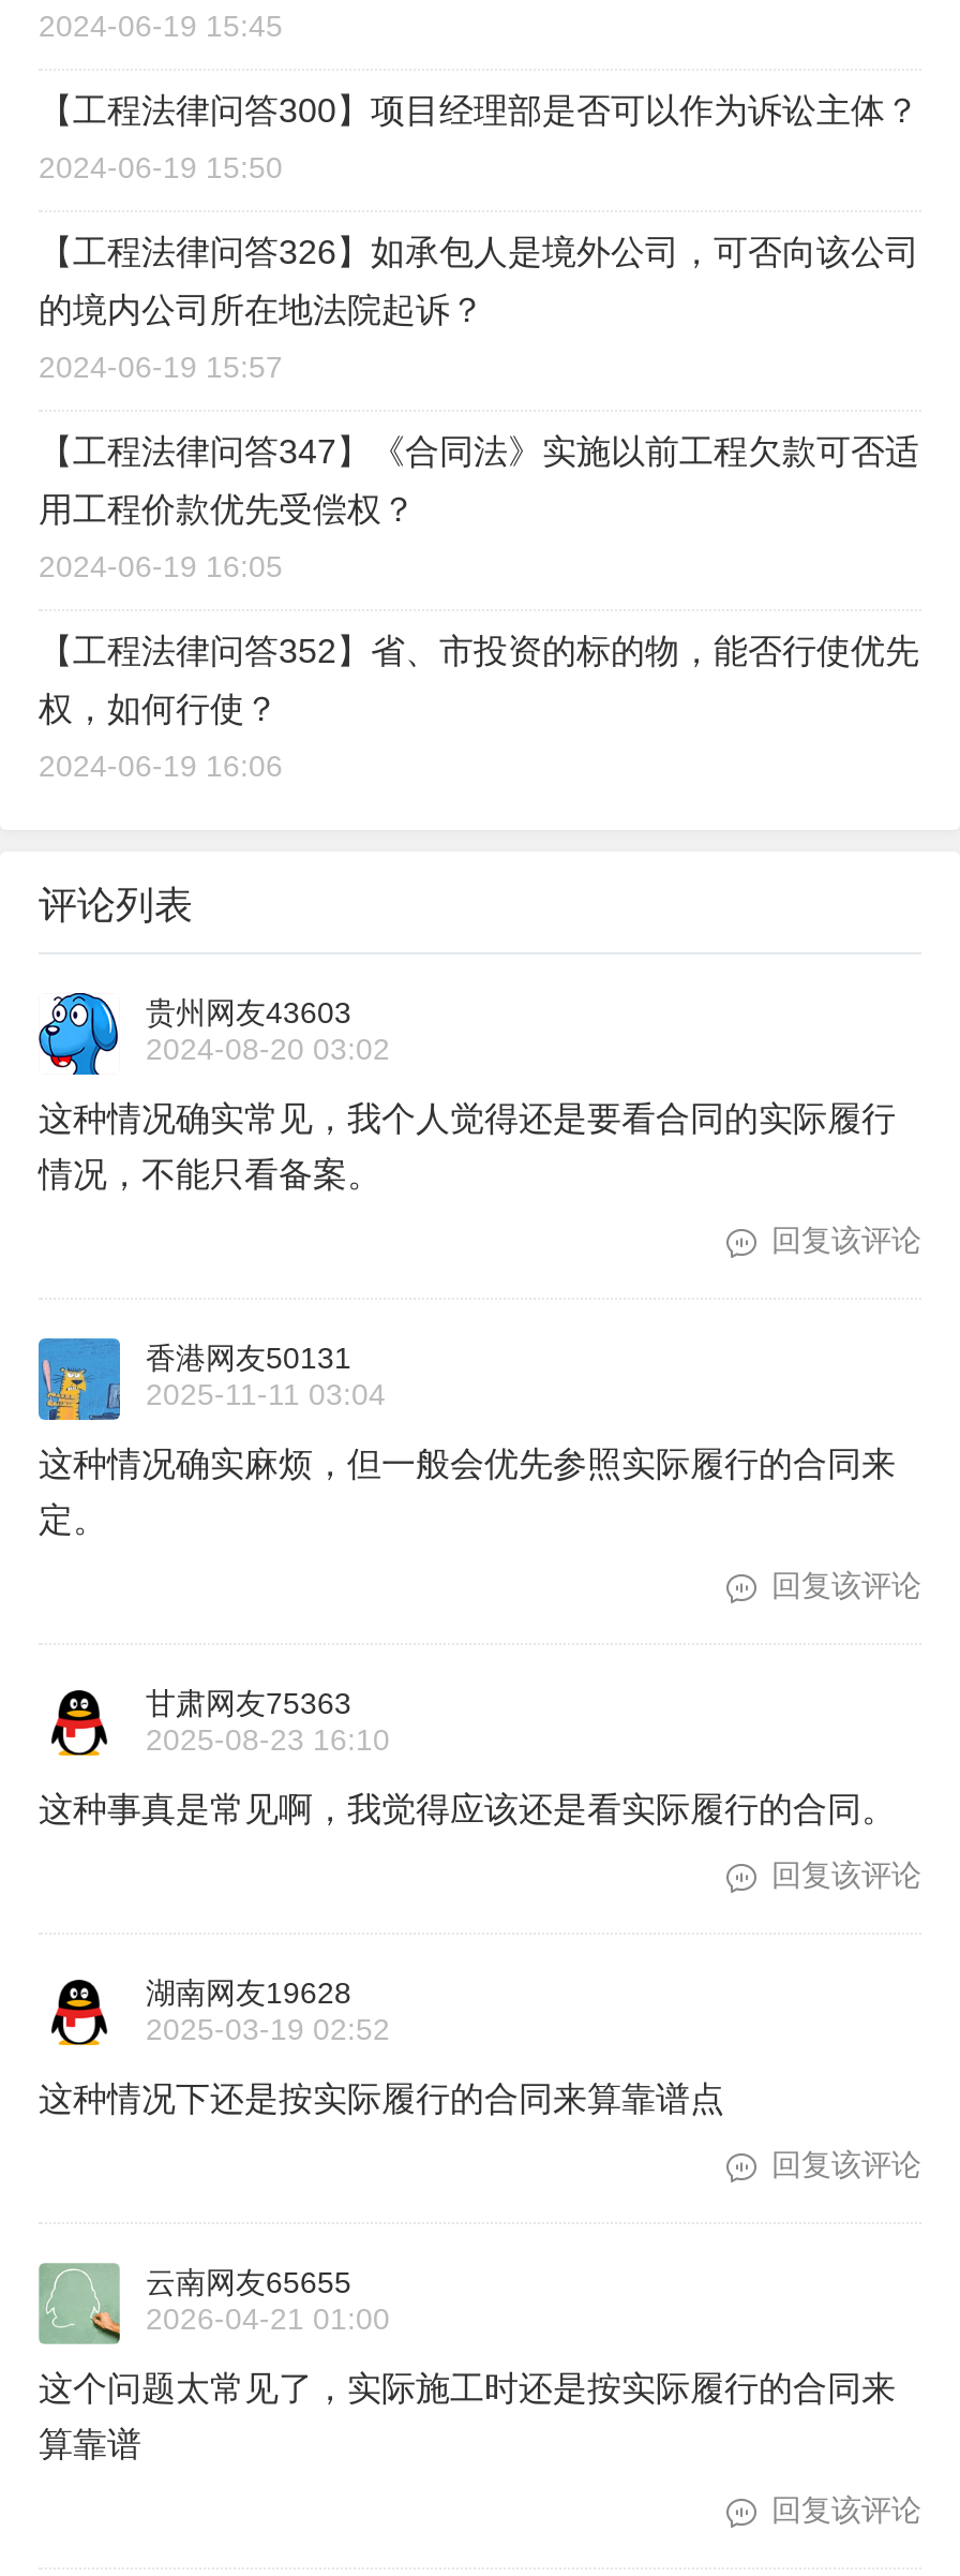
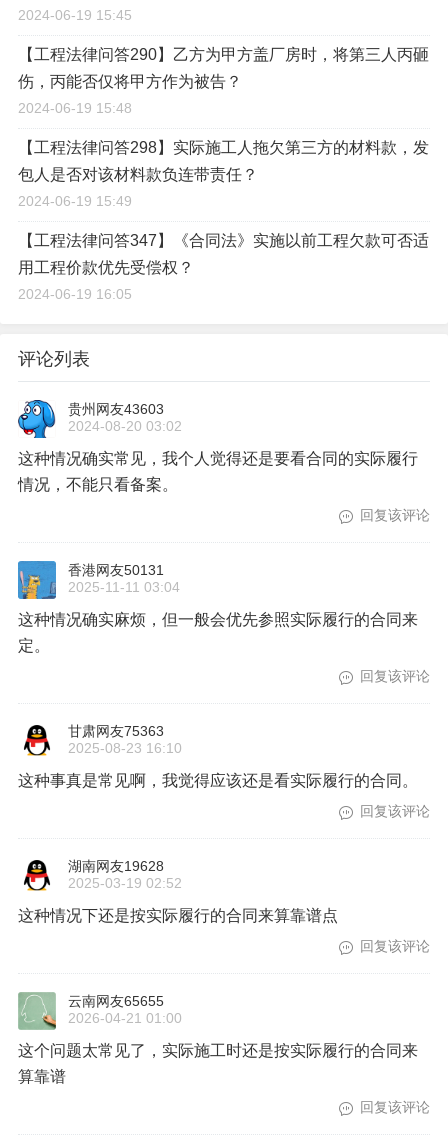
- 【工程法律问答300】项目经理部是否可以作为诉讼主体？
- 2024-06-19 15:50
- 【工程法律问答326】如承包人是境外公司，可否向该公司
- 的境内公司所在地法院起诉？
- 2024-06-19 15:57
+ 【工程法律问答290】乙方为甲方盖厂房时，将第三人丙砸
+ 伤，丙能否仅将甲方作为被告？
+ 2024-06-19 15:48
+ 【工程法律问答298】实际施工人拖欠第三方的材料款，发
+ 包人是否对该材料款负连带责任？
+ 2024-06-19 15:49

moved down: 【工程法律问答347】《合同法》实施以前工程欠款可否适 | 用工程价款优先受偿权？ | 2024-06-19 16:05

- 【工程法律问答352】省、市投资的标的物，能否行使优先
- 权，如何行使？
- 2024-06-19 16:06
